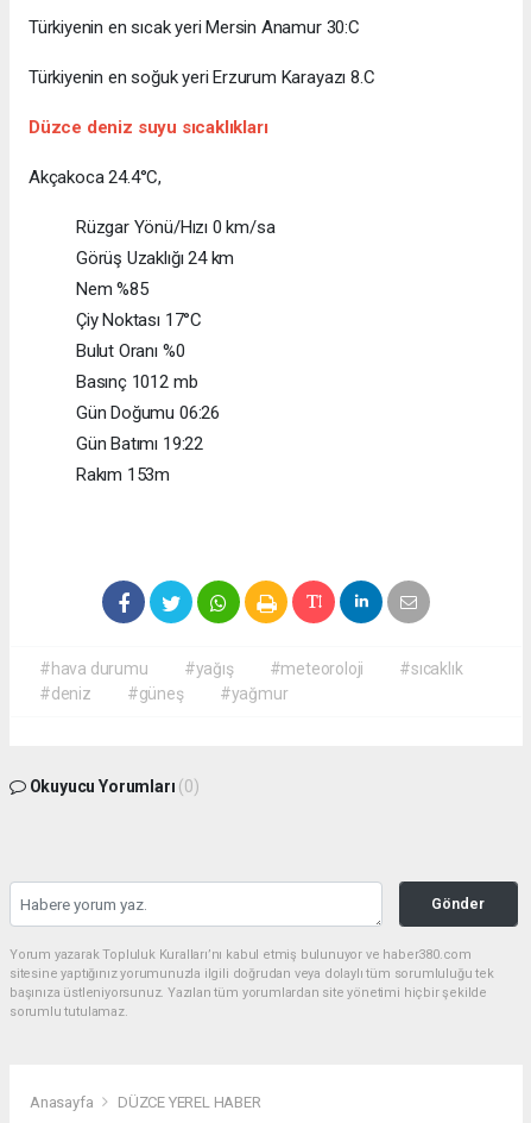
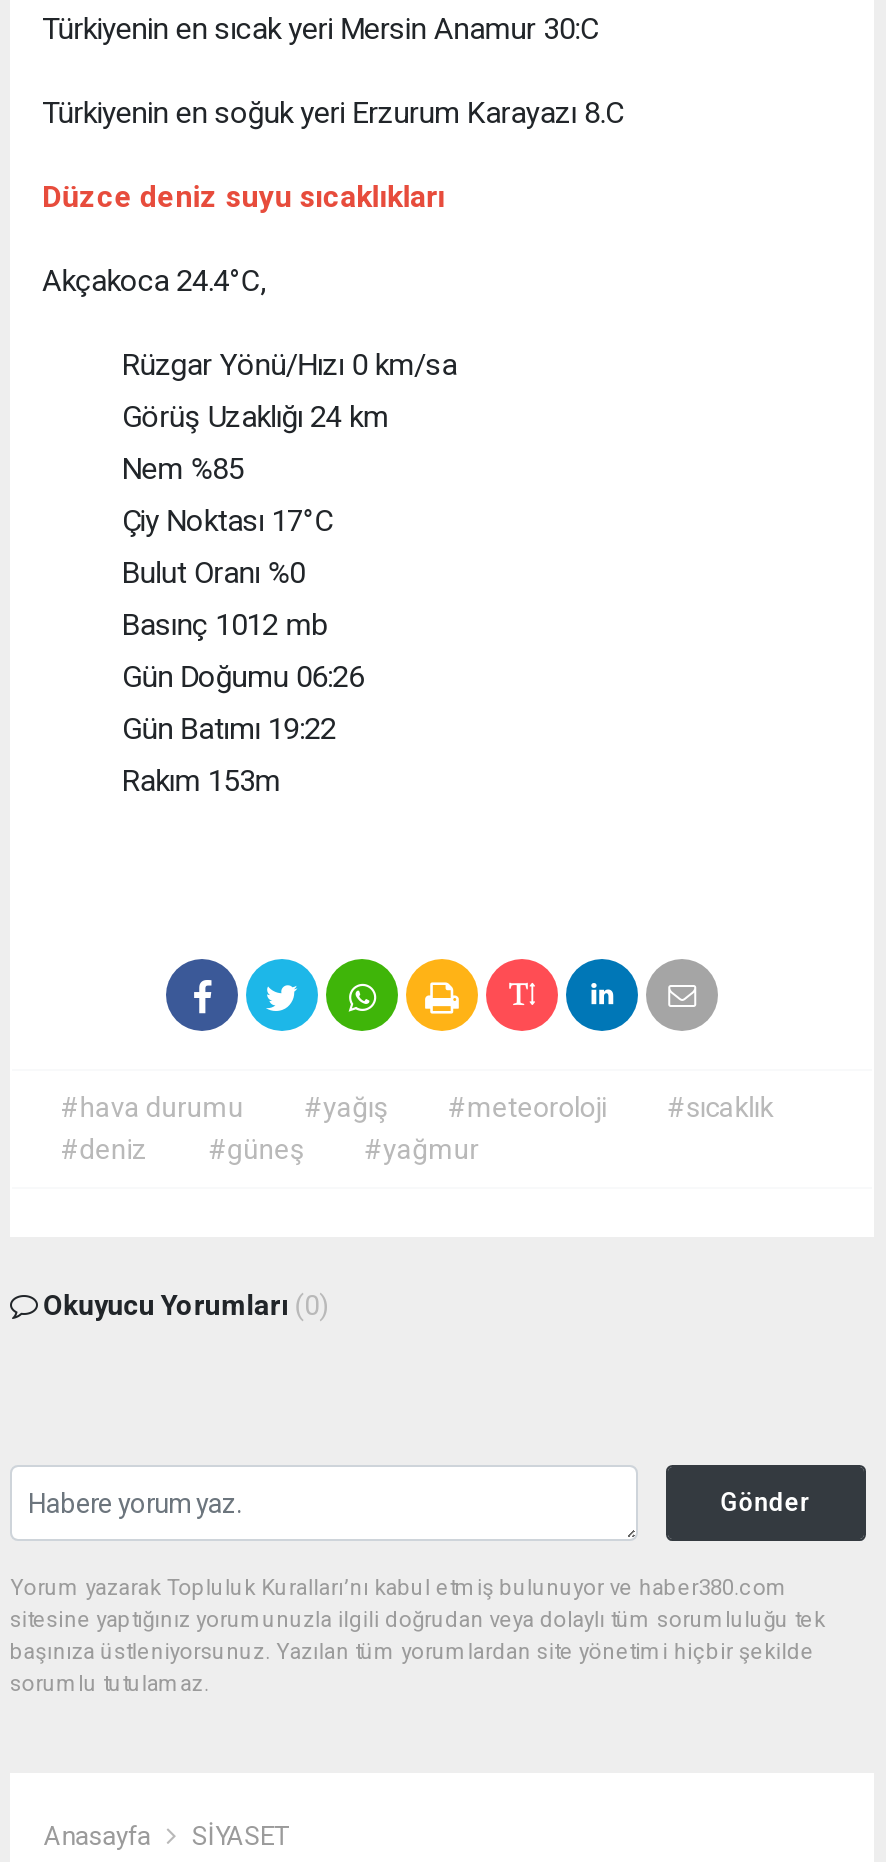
- DÜZCE YEREL HABER
+ SİYASET
